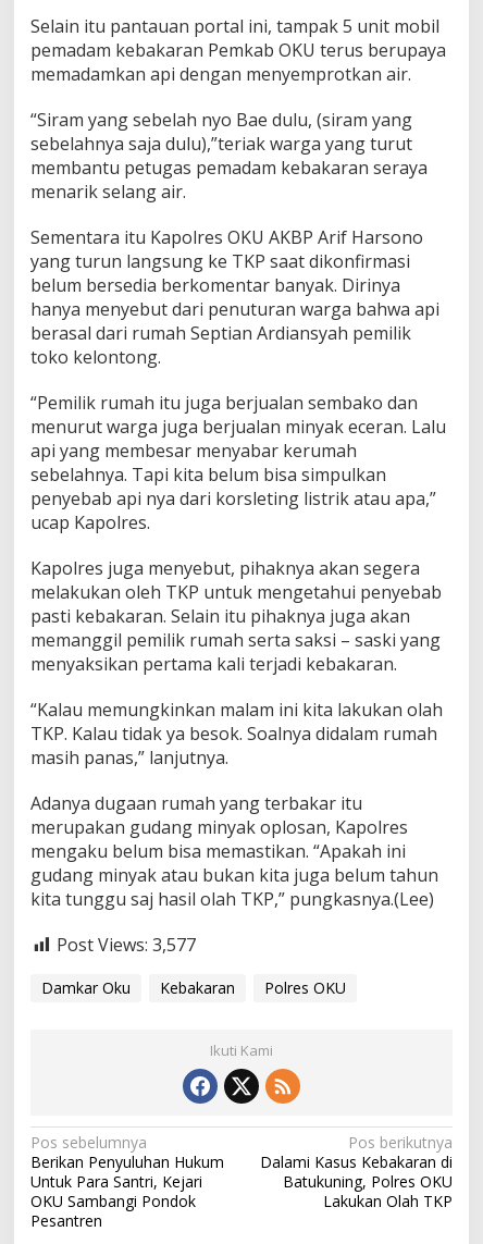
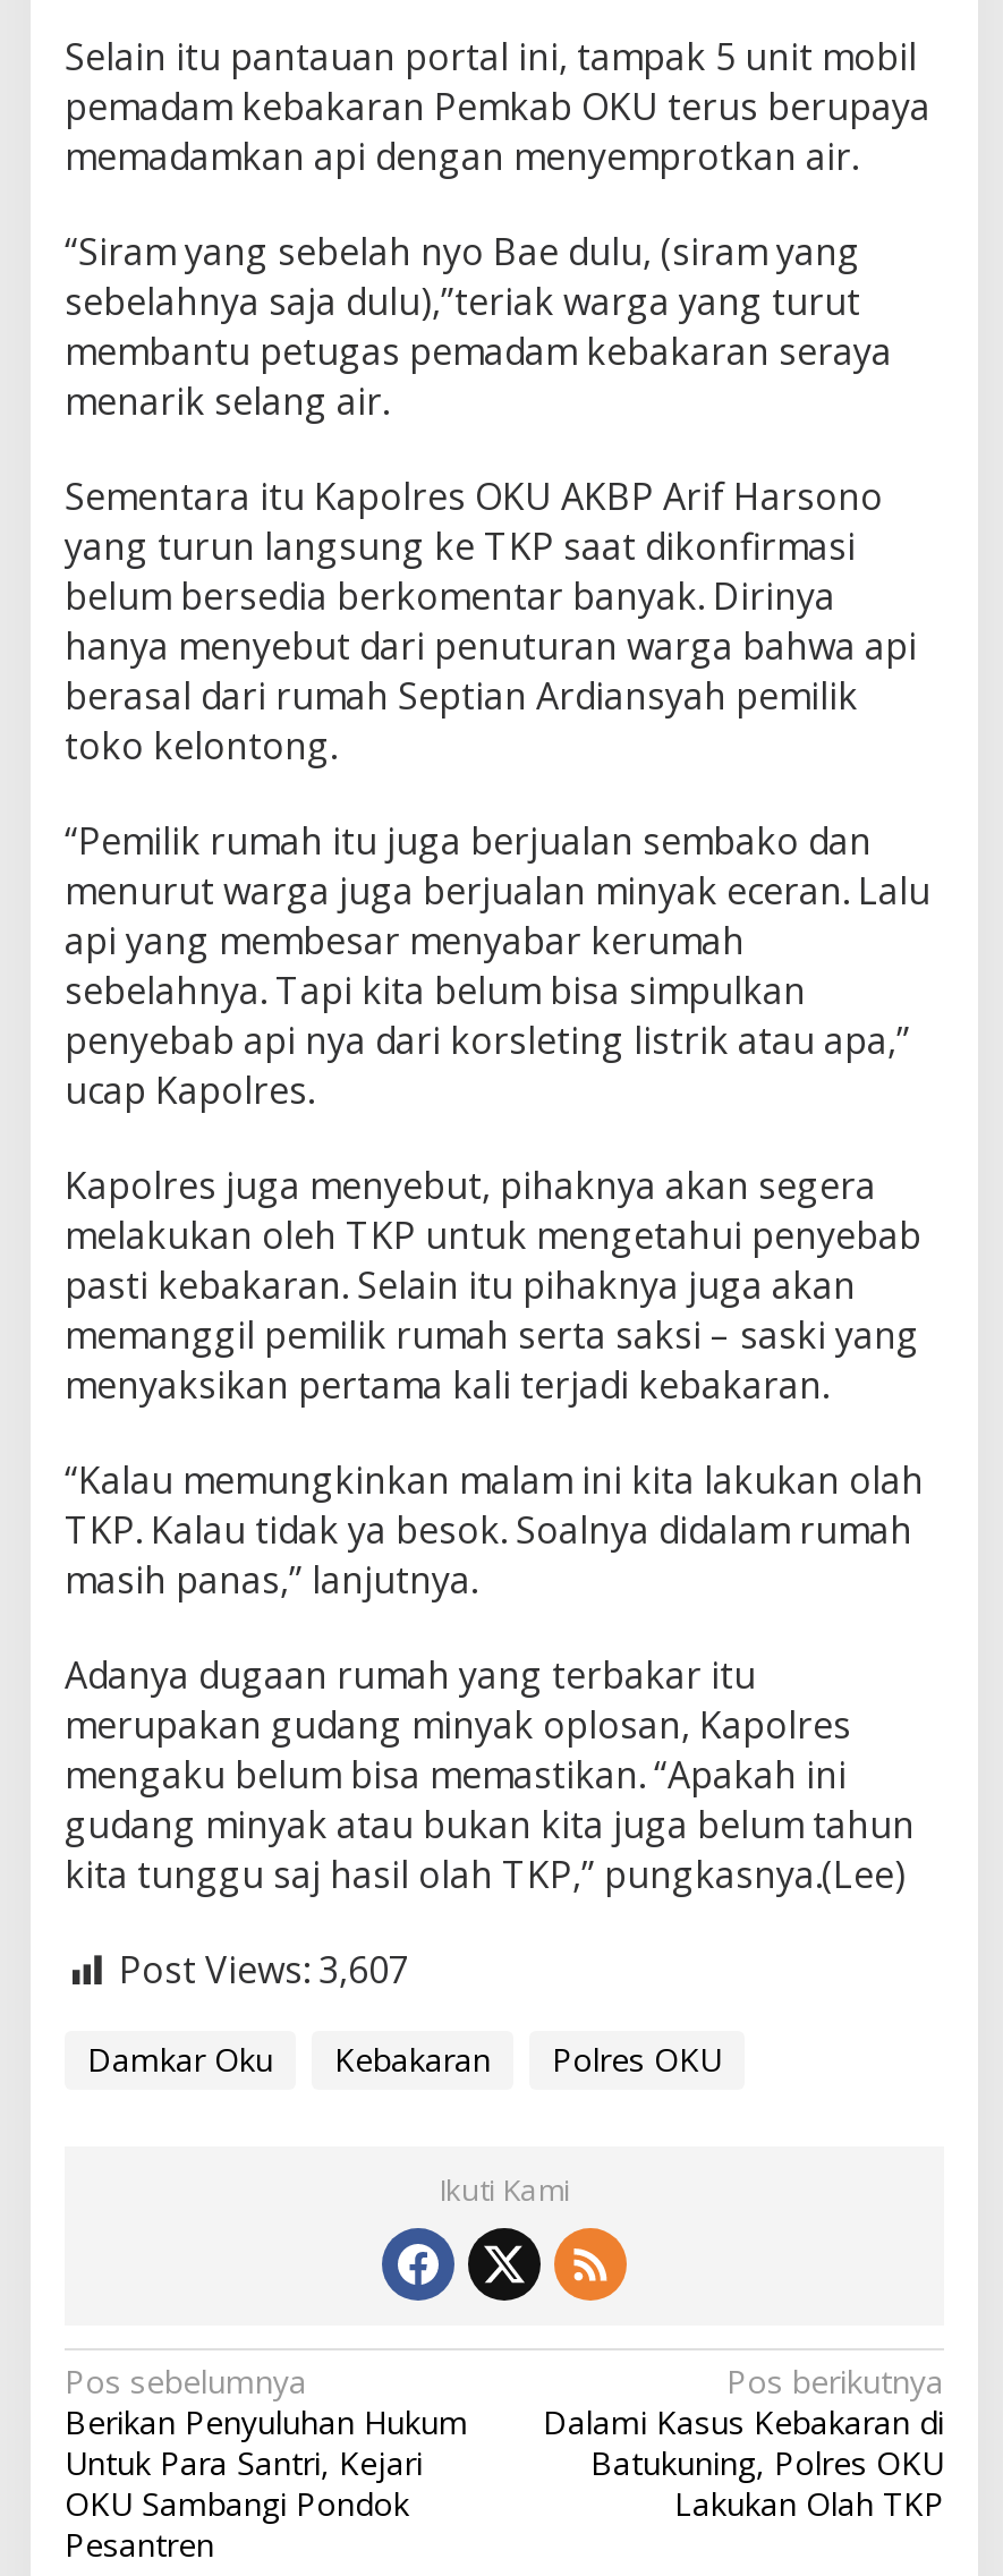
- Post Views: 3,577
+ Post Views: 3,607
